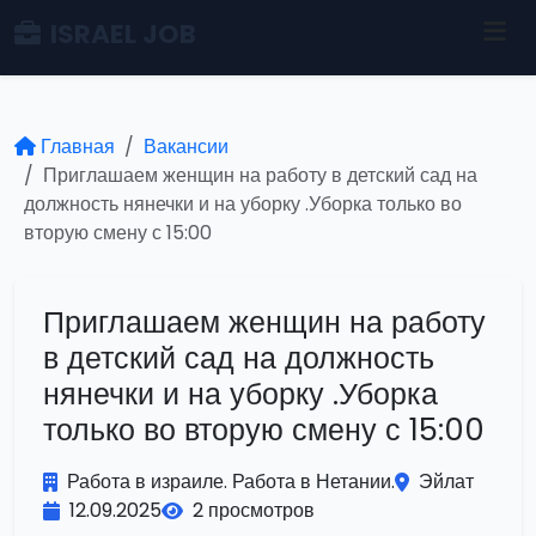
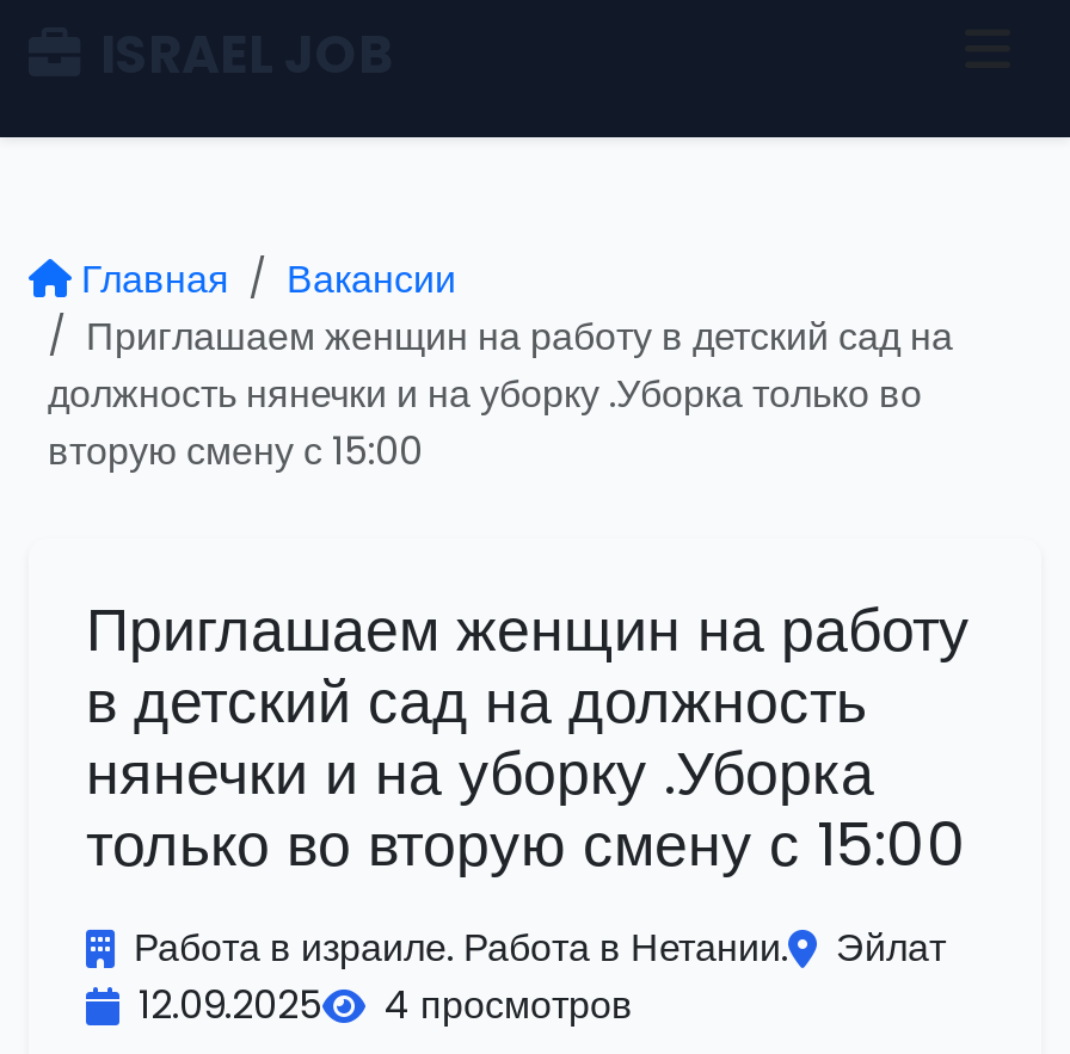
- 12.09.2025 2 просмотров
+ 12.09.2025 4 просмотров
